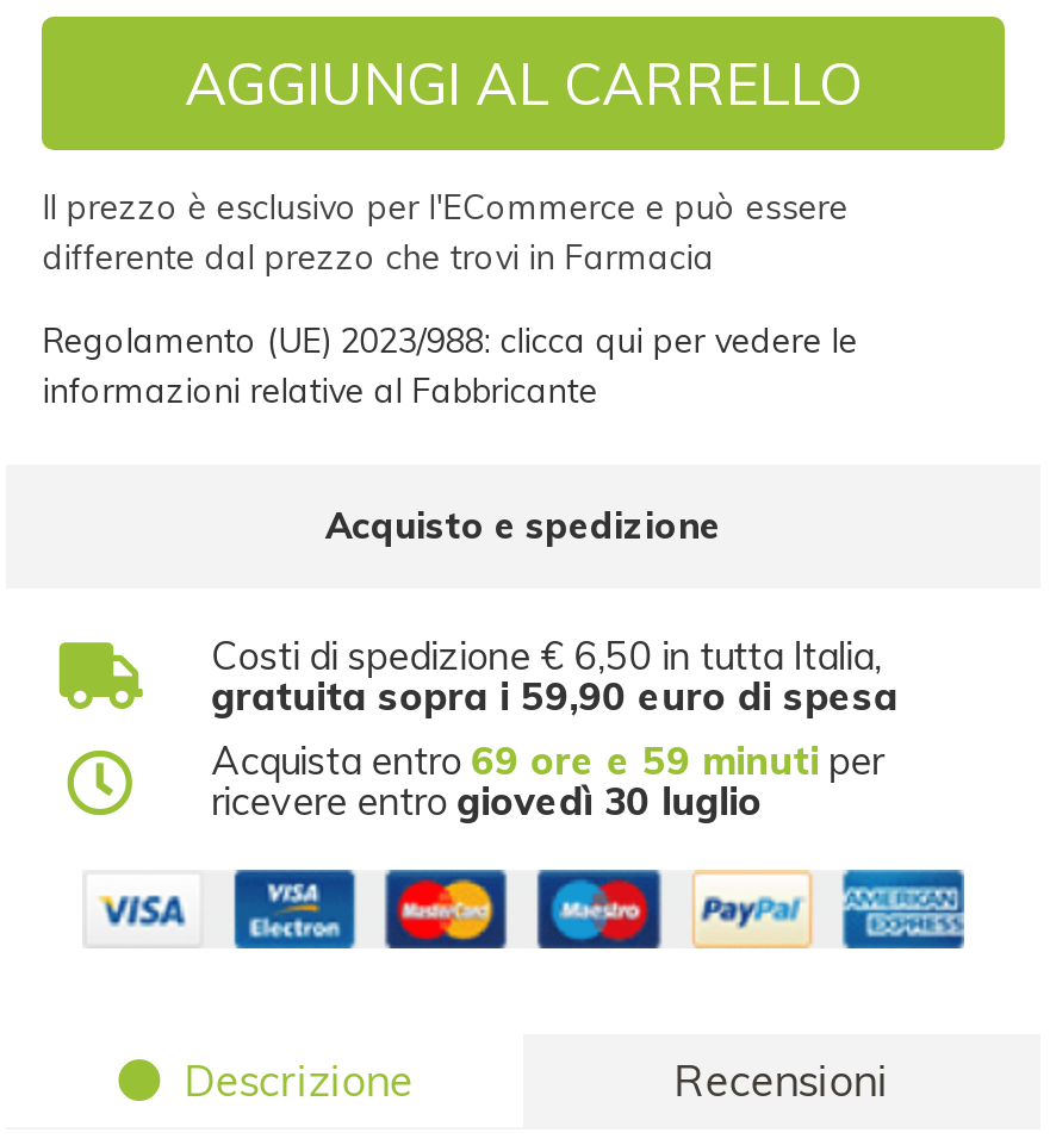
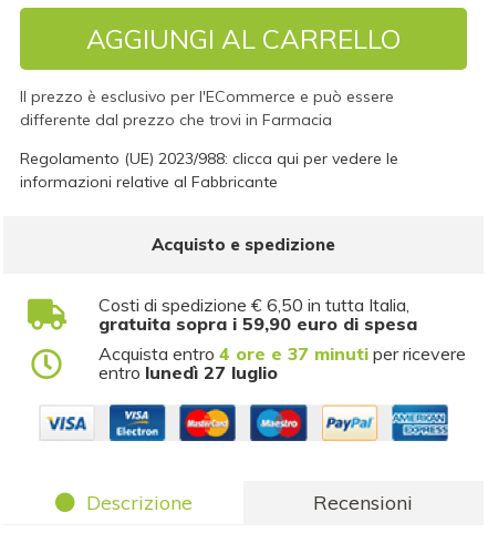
- Acquista entro 69 ore e 59 minuti per
- ricevere entro giovedì 30 luglio
+ Acquista entro 4 ore e 37 minuti per ricevere
+ entro lunedì 27 luglio
